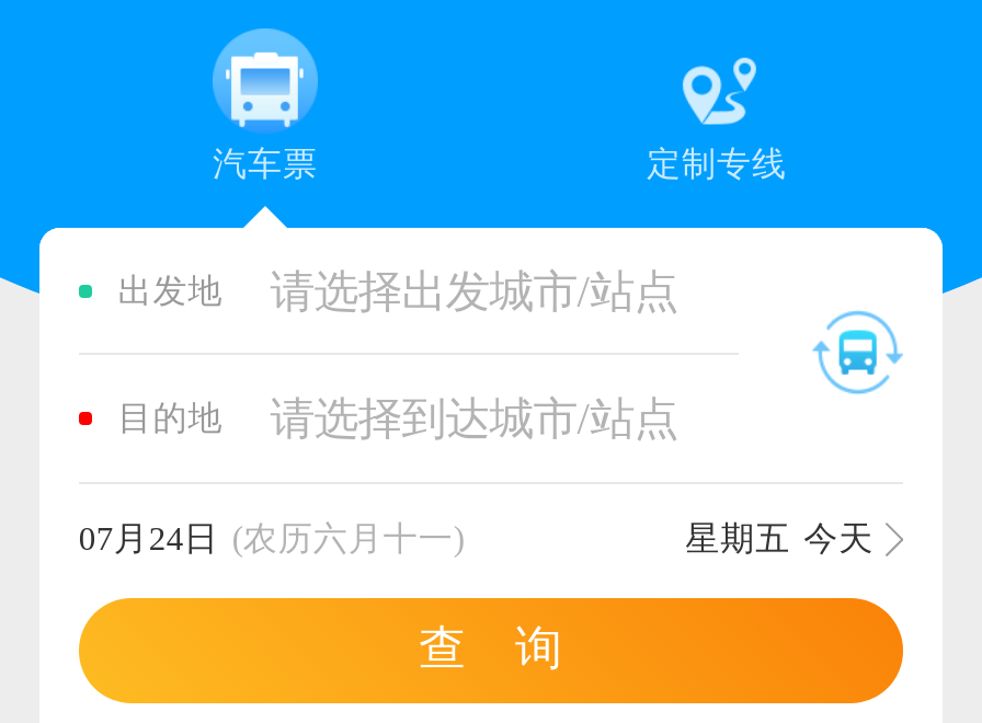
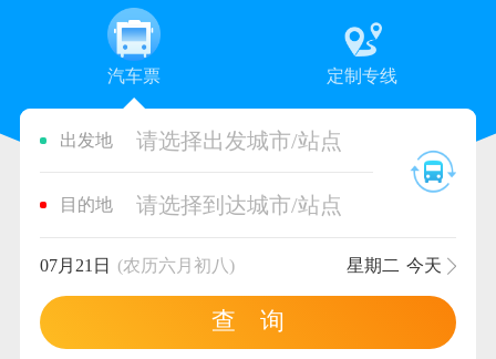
- 07月24日 (农历六月十一)
+ 07月21日 (农历六月初八)

- 星期五 今天
+ 星期二 今天
